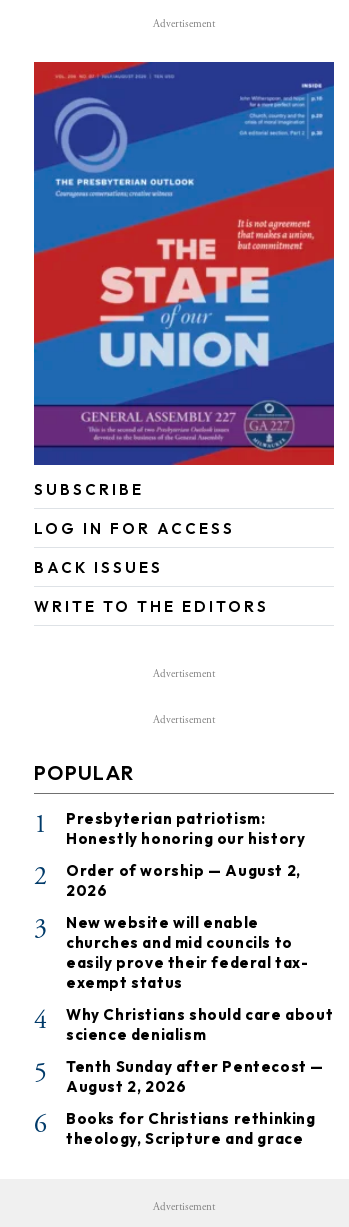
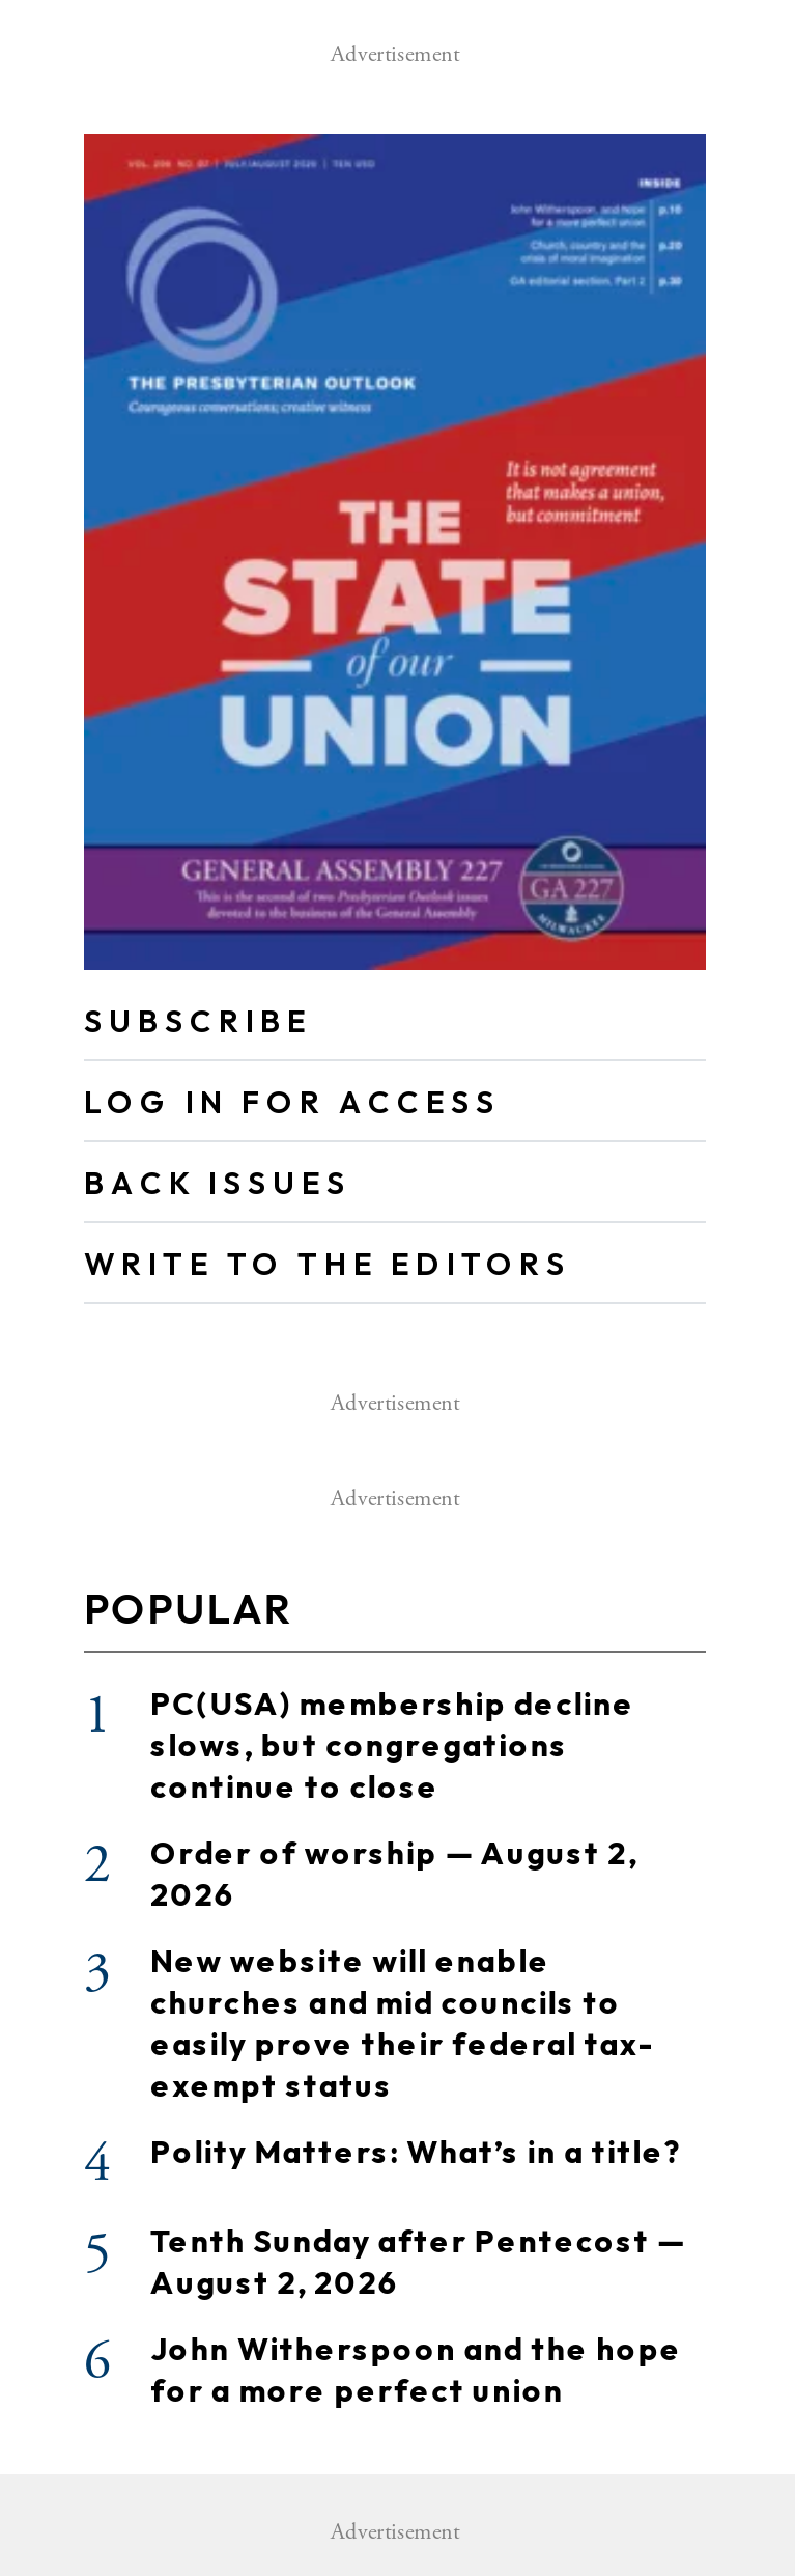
- Presbyterian patriotism:
- Honestly honoring our history
+ PC(USA) membership decline
+ slows, but congregations
+ continue to close

- Why Christians should care about
- science denialism
+ Polity Matters: What’s in a title?

- Books for Christians rethinking
- theology, Scripture and grace
+ John Witherspoon and the hope
+ for a more perfect union
